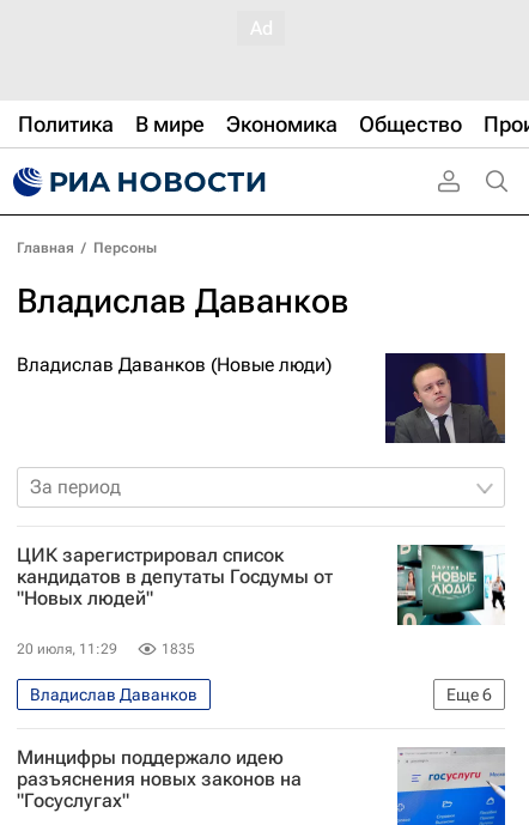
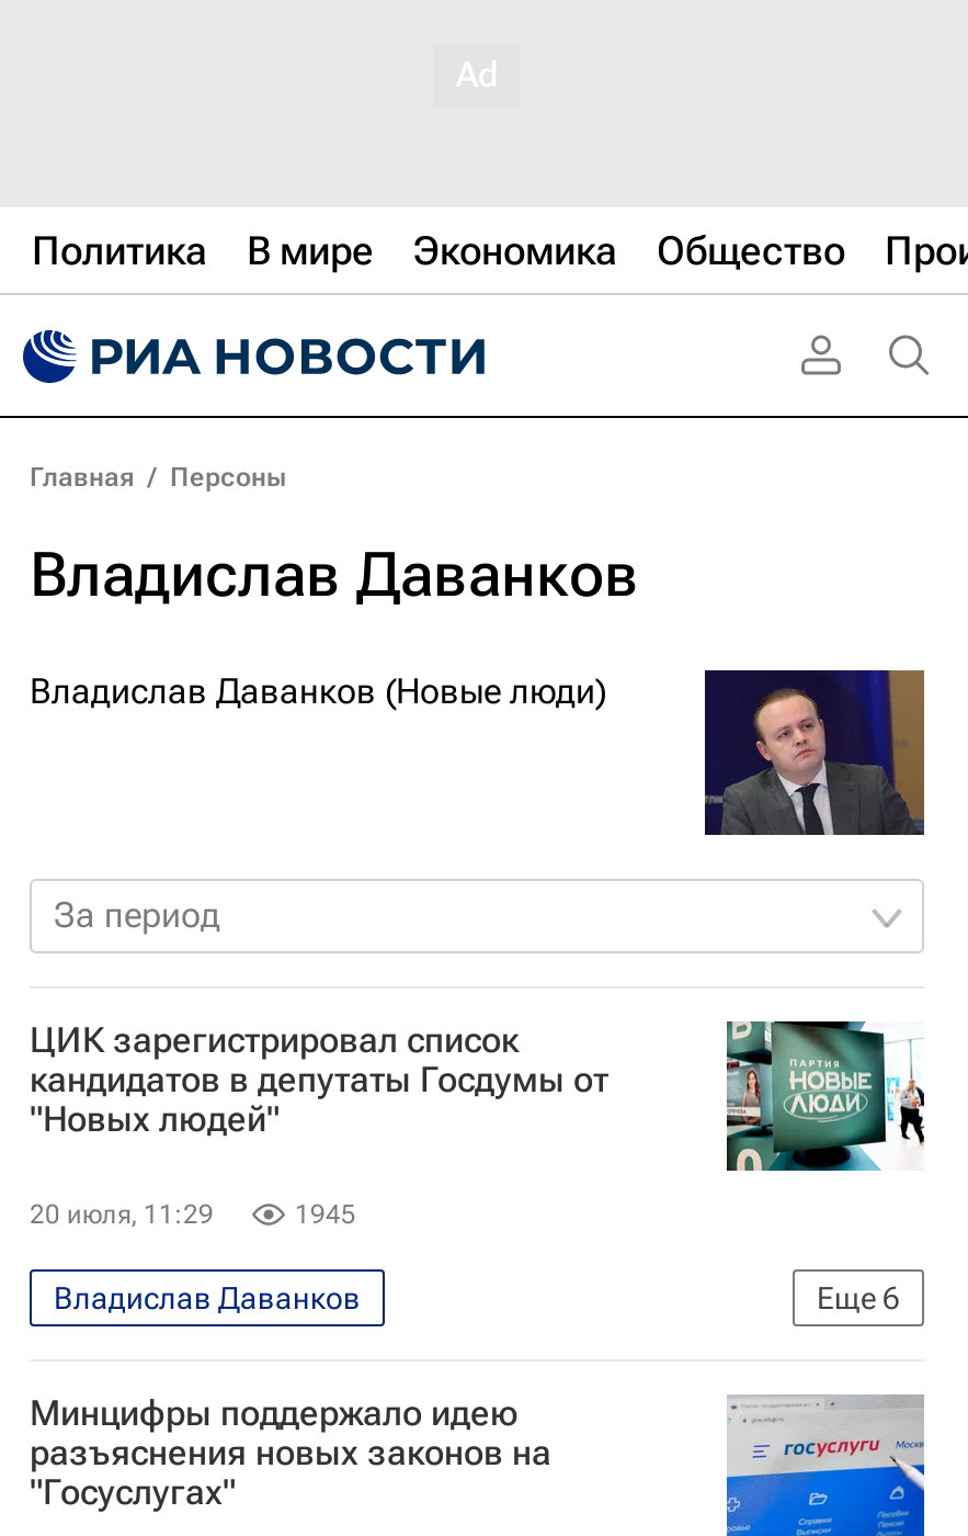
- 1835
+ 1945
